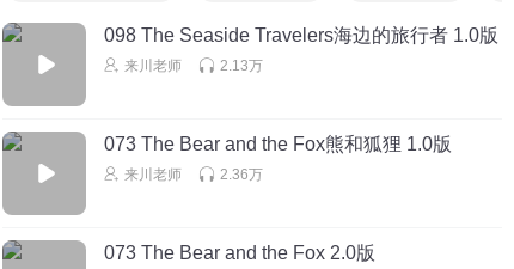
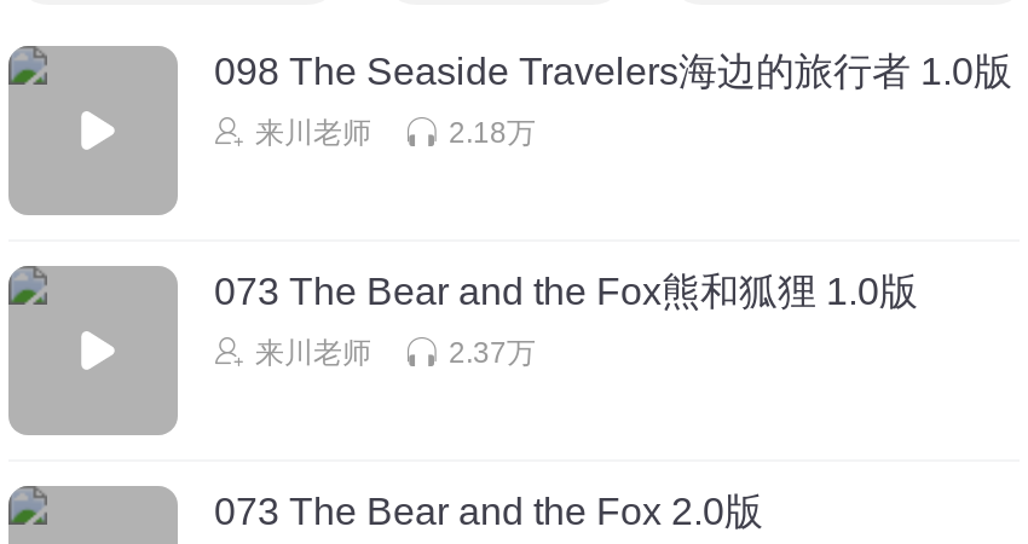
- 2.13万
+ 2.18万

- 2.36万
+ 2.37万
